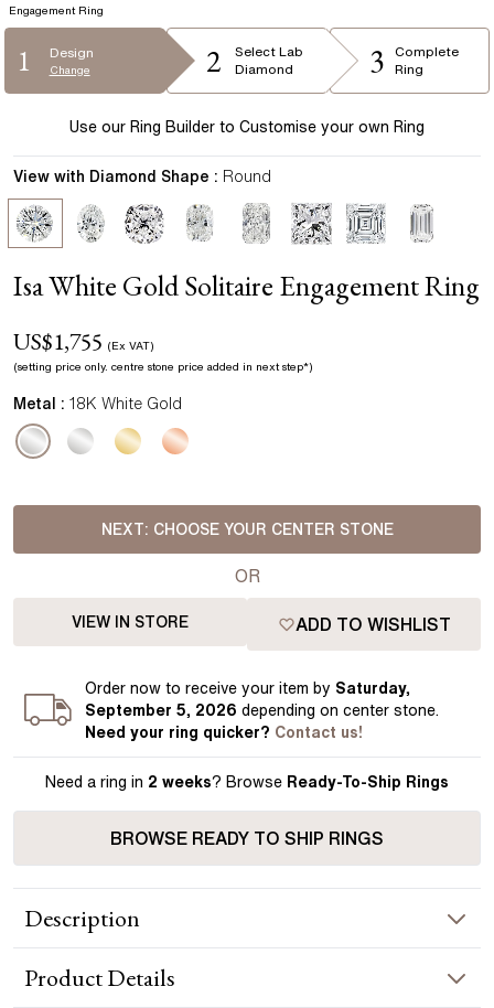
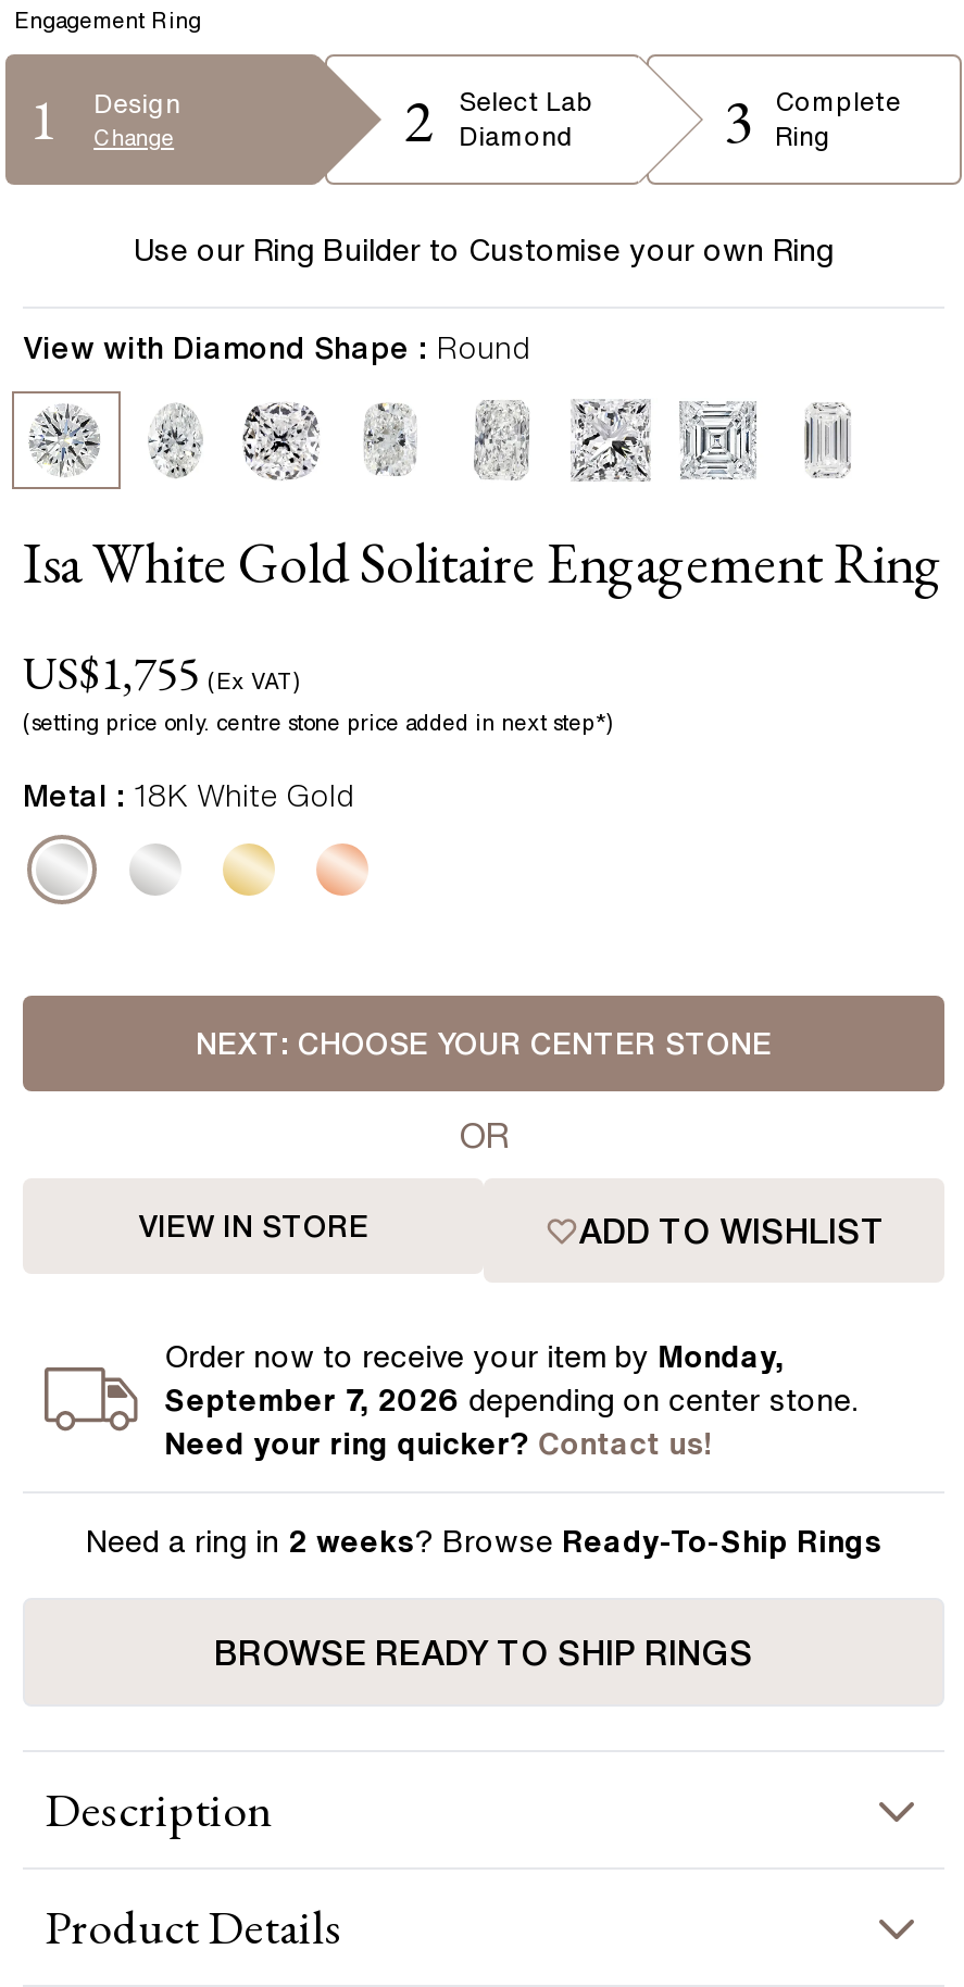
- Order now to receive your item by Saturday,
+ Order now to receive your item by Monday,

- September 5, 2026 depending on center stone.
+ September 7, 2026 depending on center stone.
